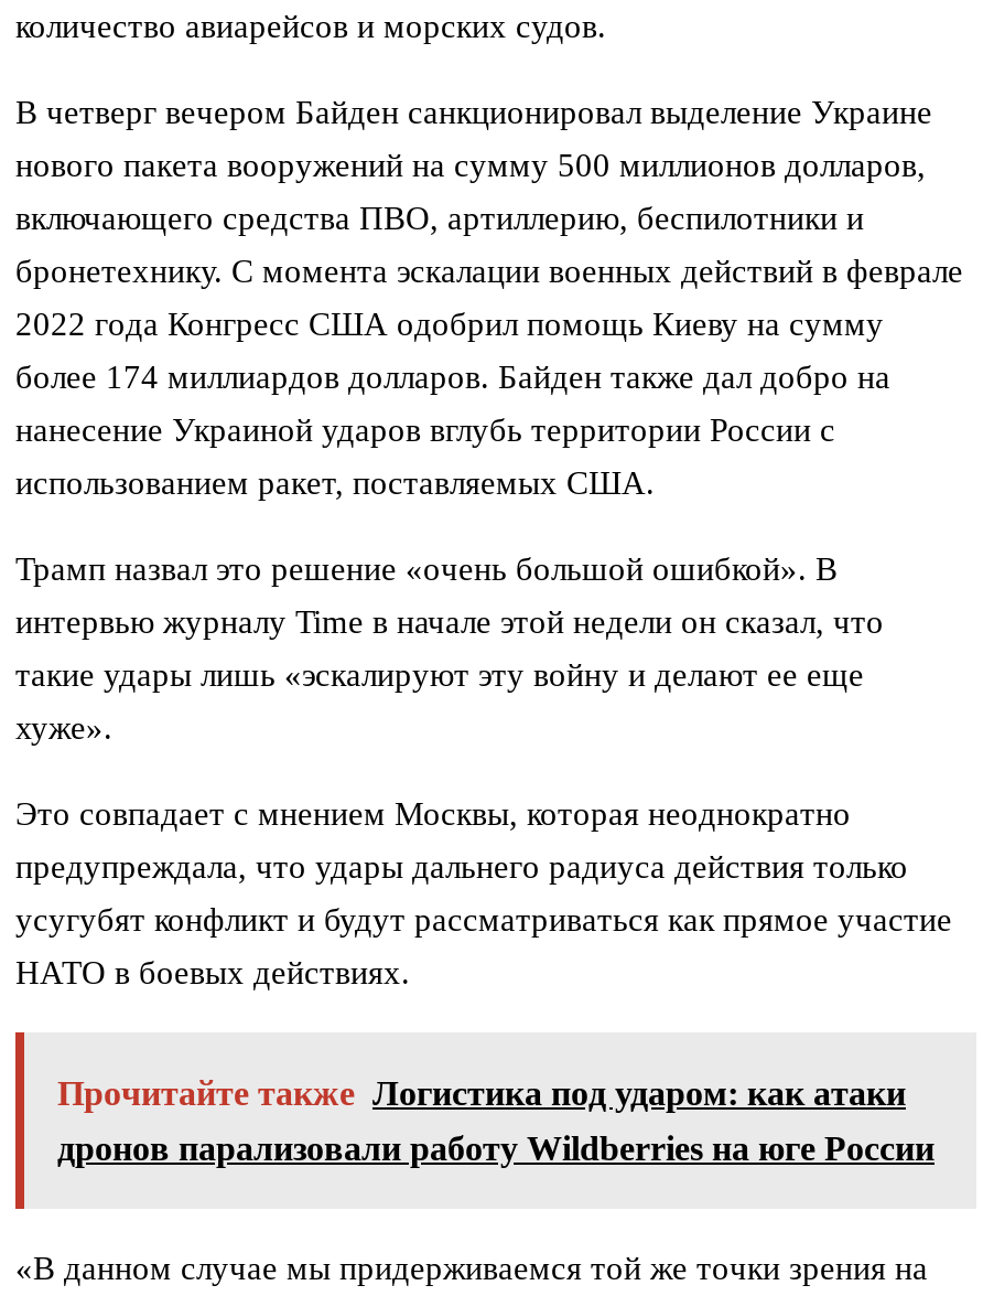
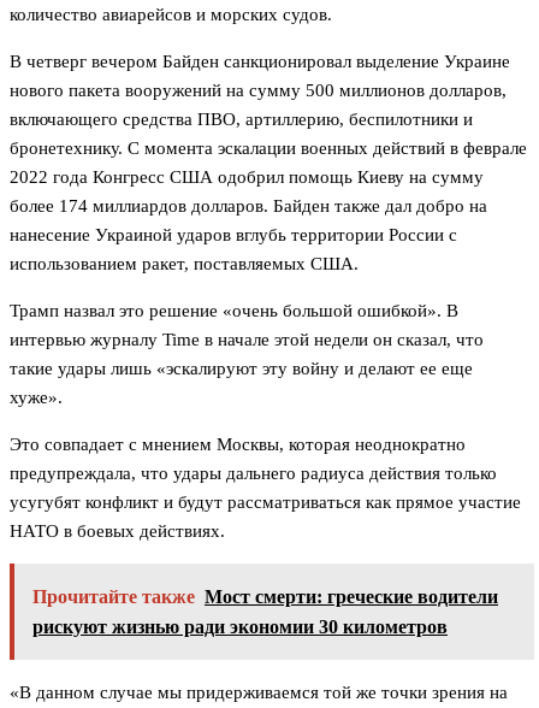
- Прочитайте также Логистика под ударом: как атаки
+ Прочитайте также Мост смерти: греческие водители

- дронов парализовали работу Wildberries на юге России
+ рискуют жизнью ради экономии 30 километров
